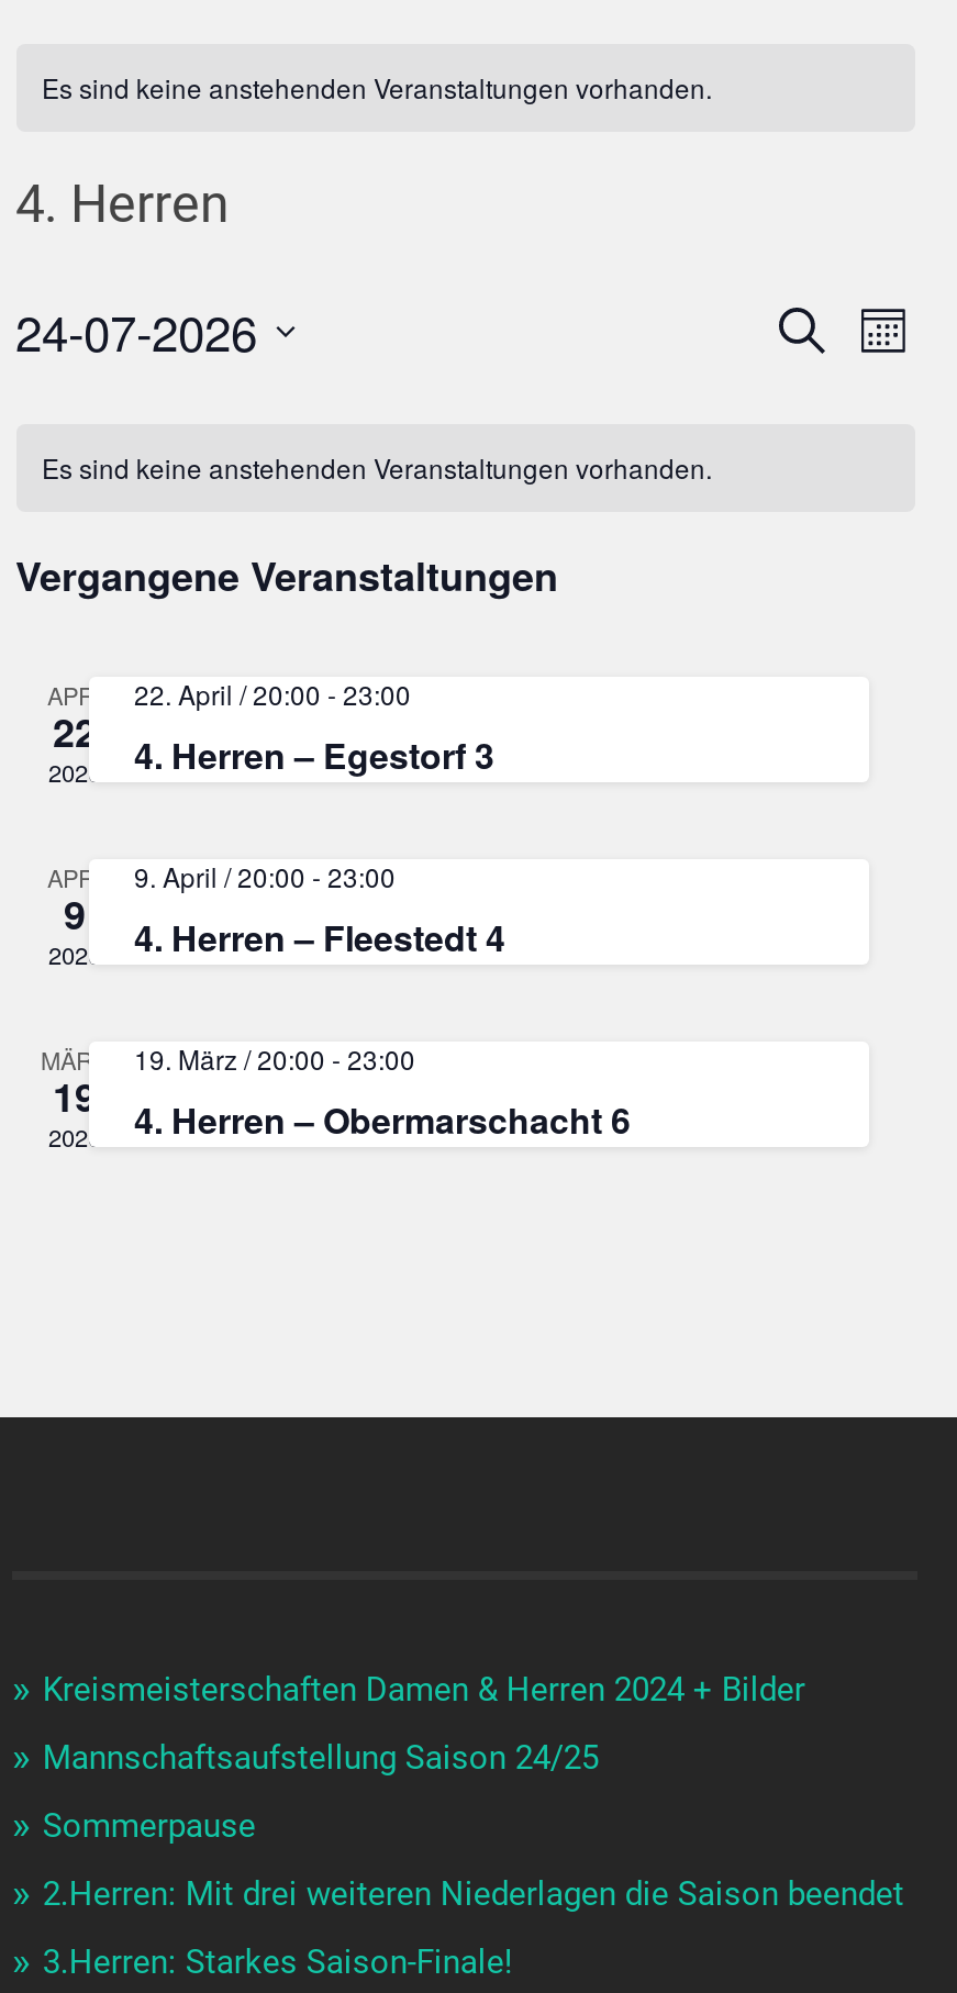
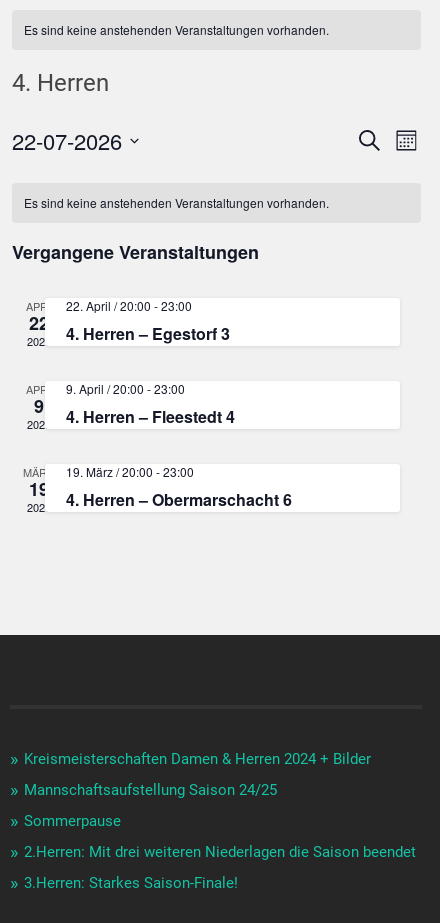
- 24-07-2026
+ 22-07-2026
